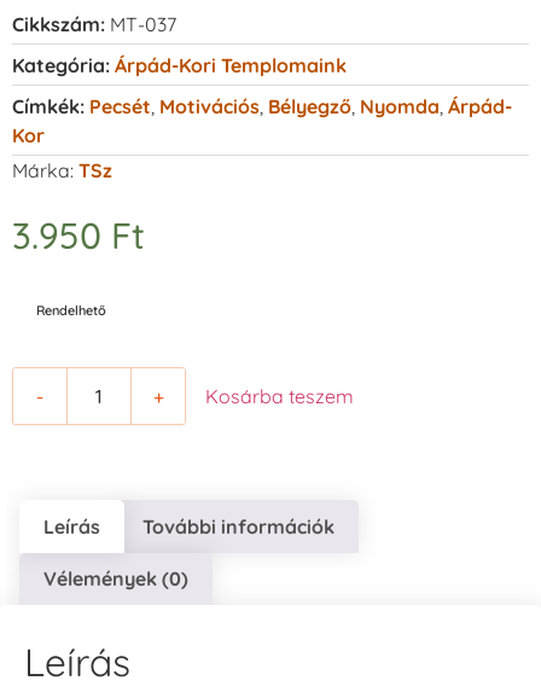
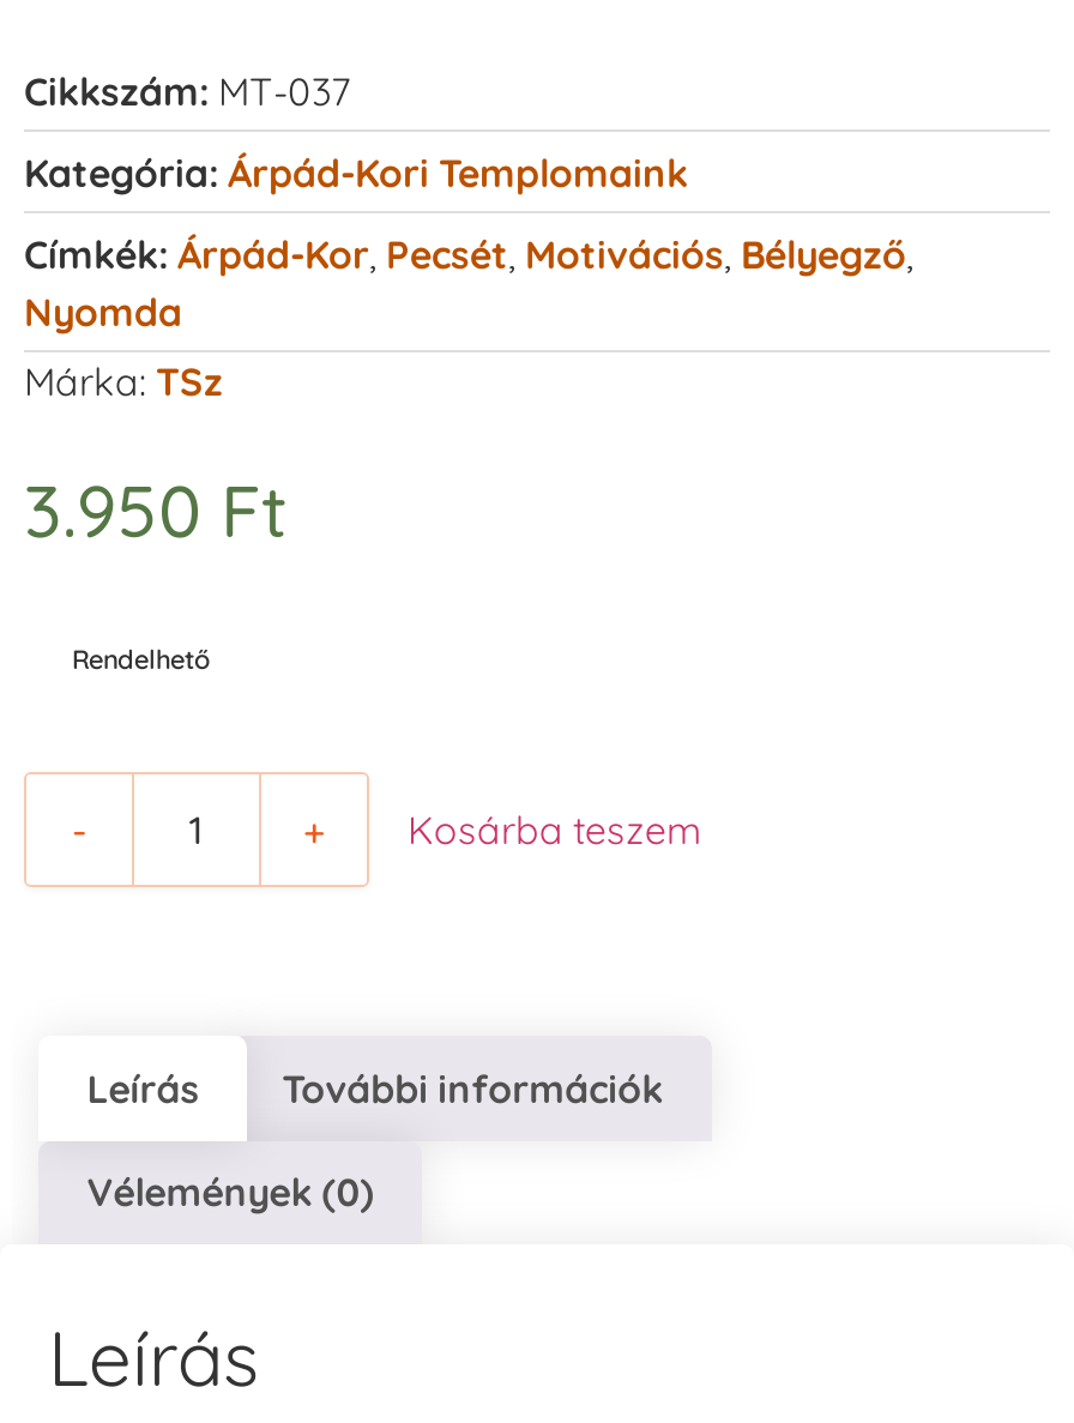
- Címkék: Pecsét, Motivációs, Bélyegző, Nyomda, Árpád-
- Kor
+ Címkék: Árpád-Kor, Pecsét, Motivációs, Bélyegző,
+ Nyomda
